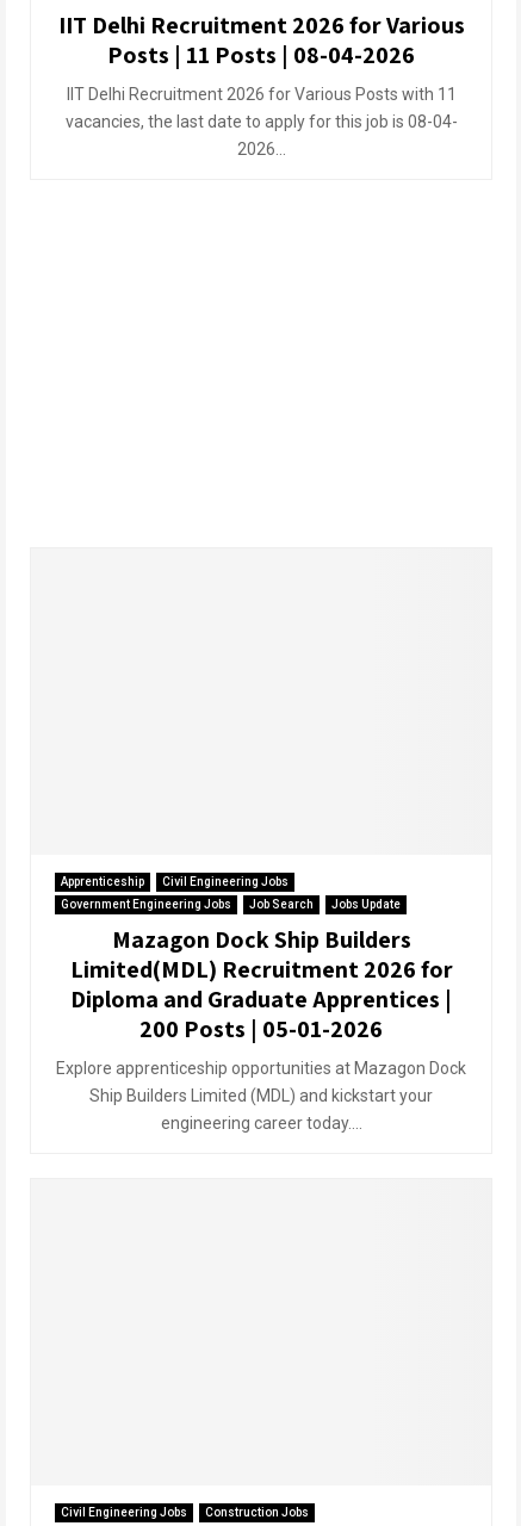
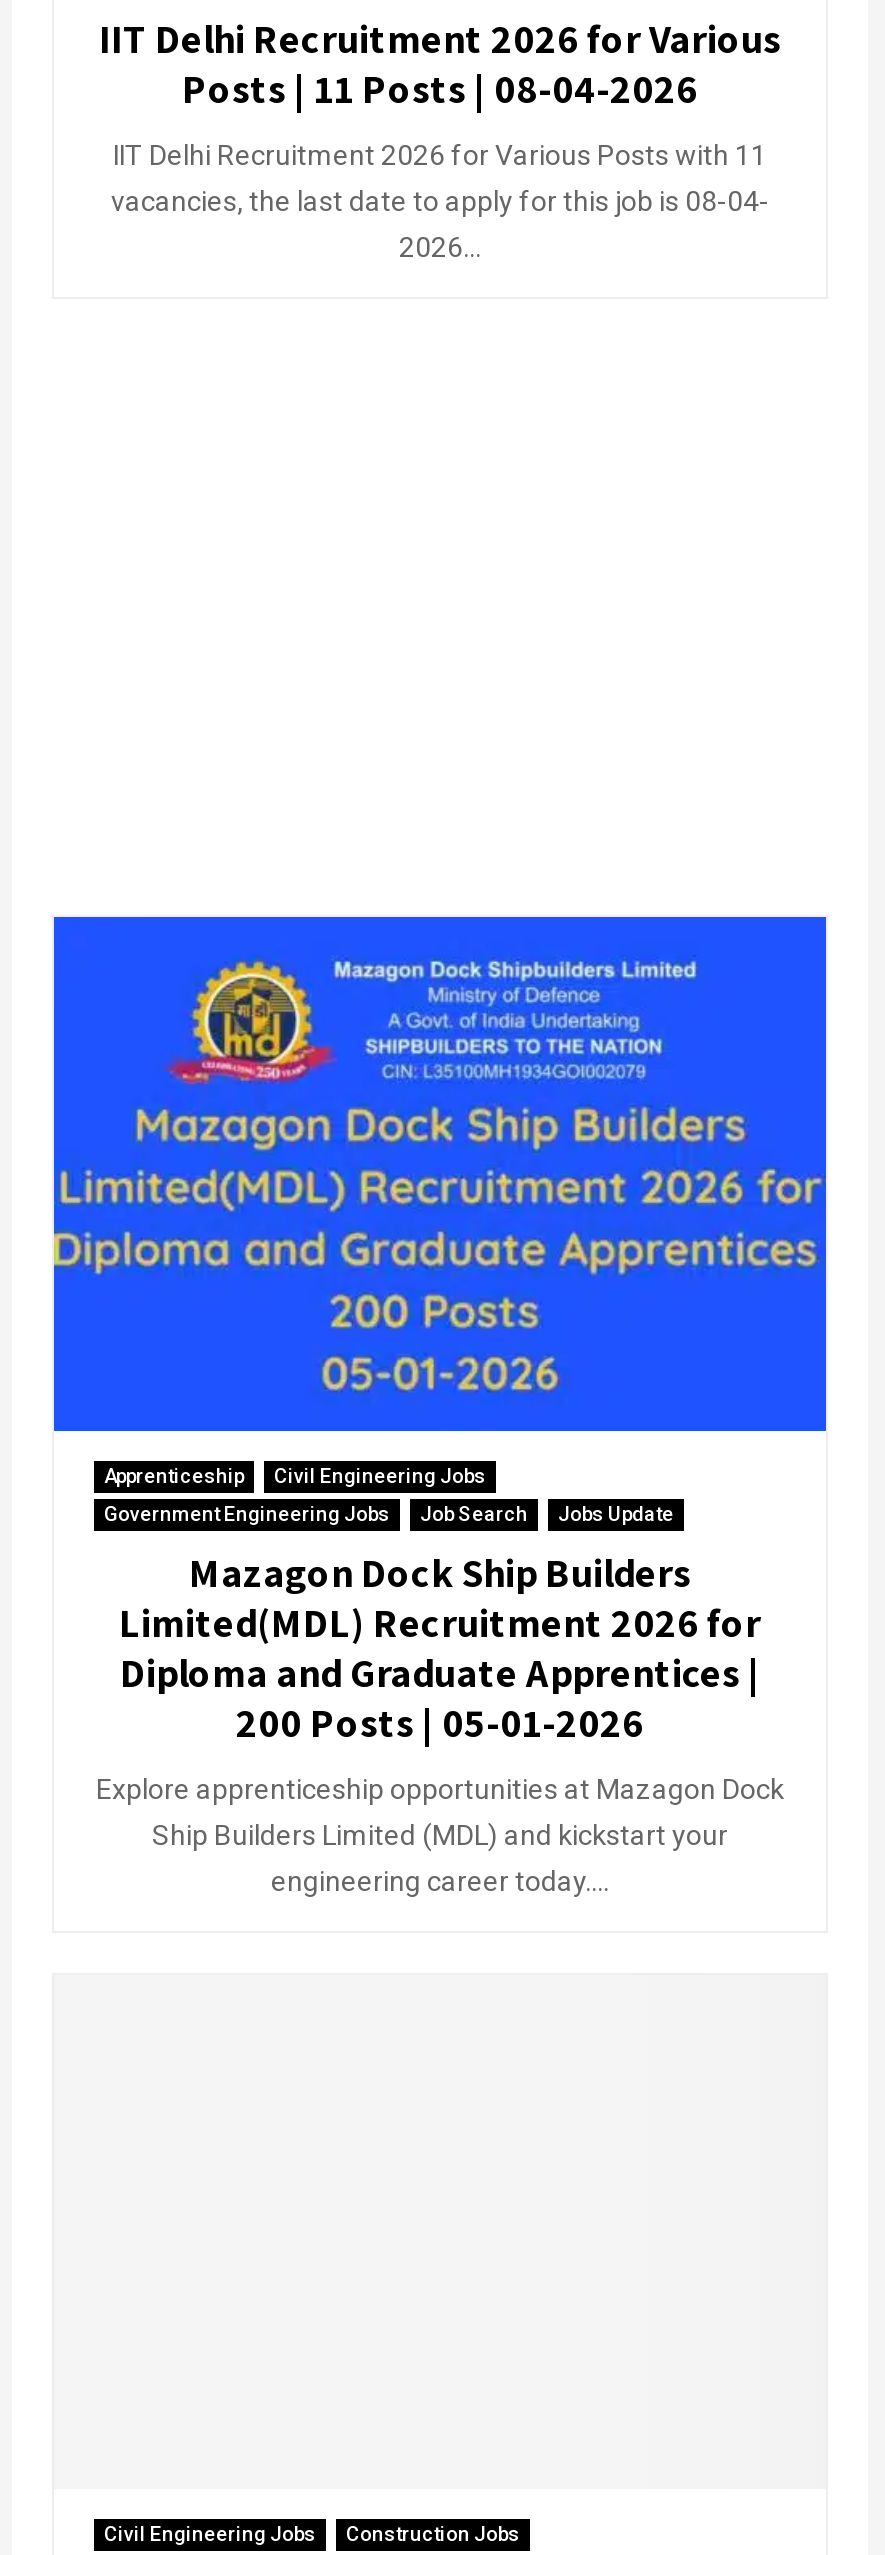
+ [image]
